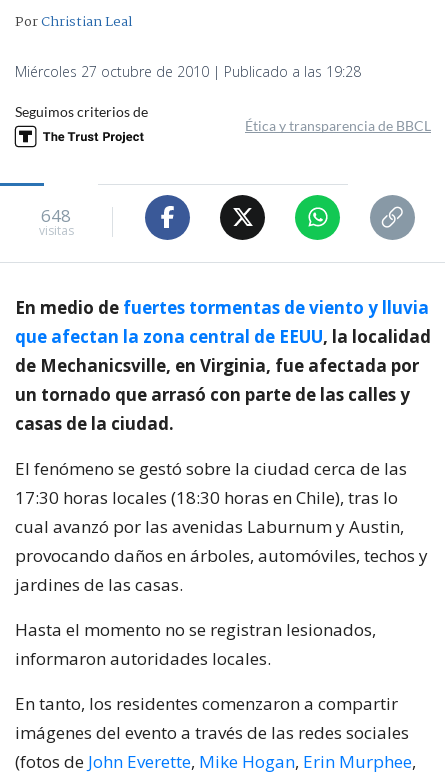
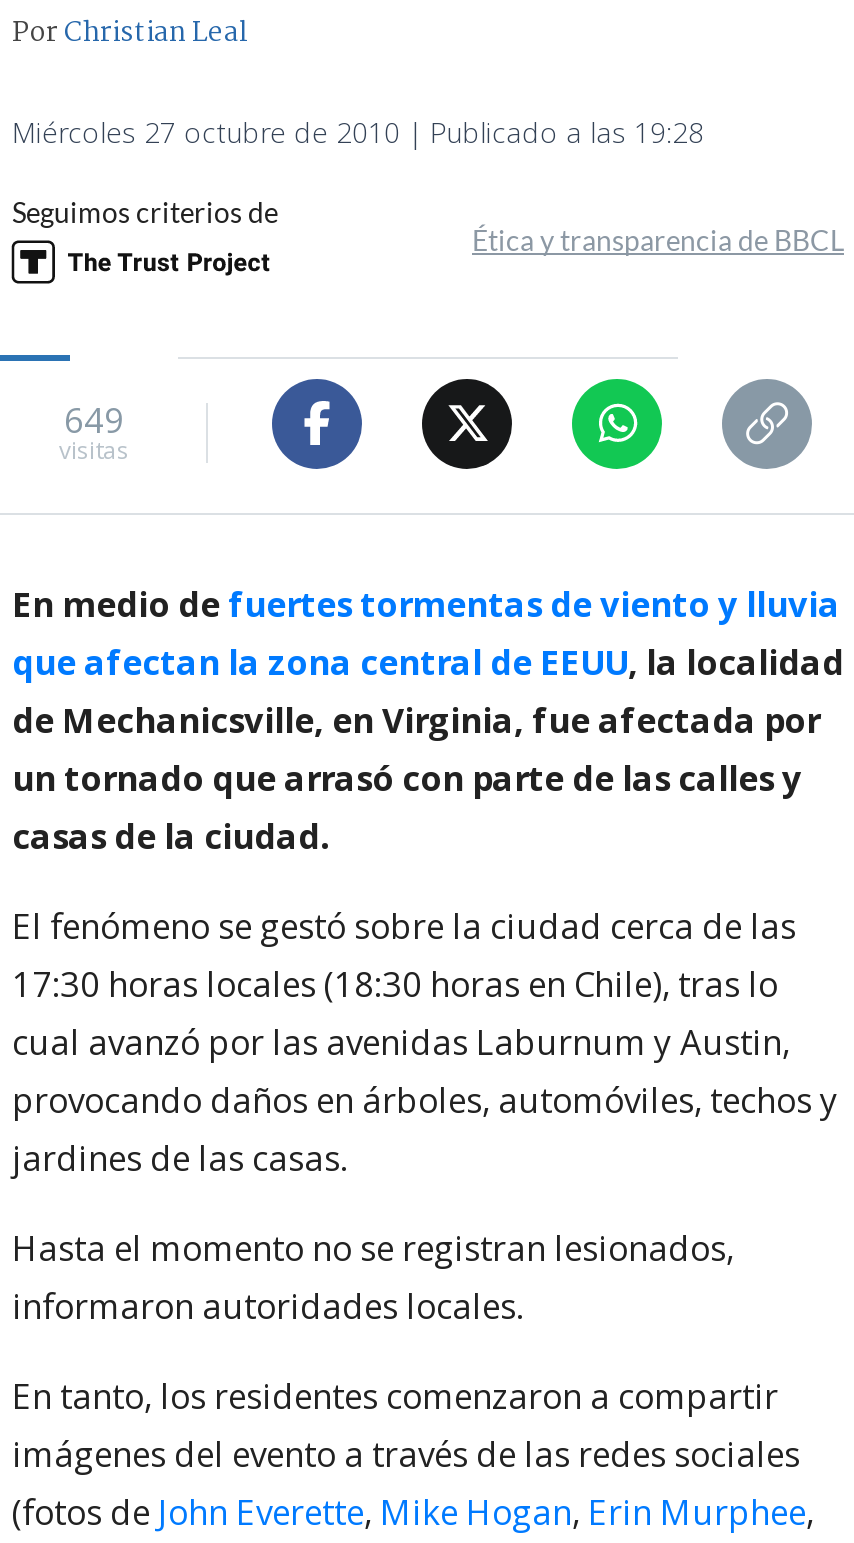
- 648
+ 649
